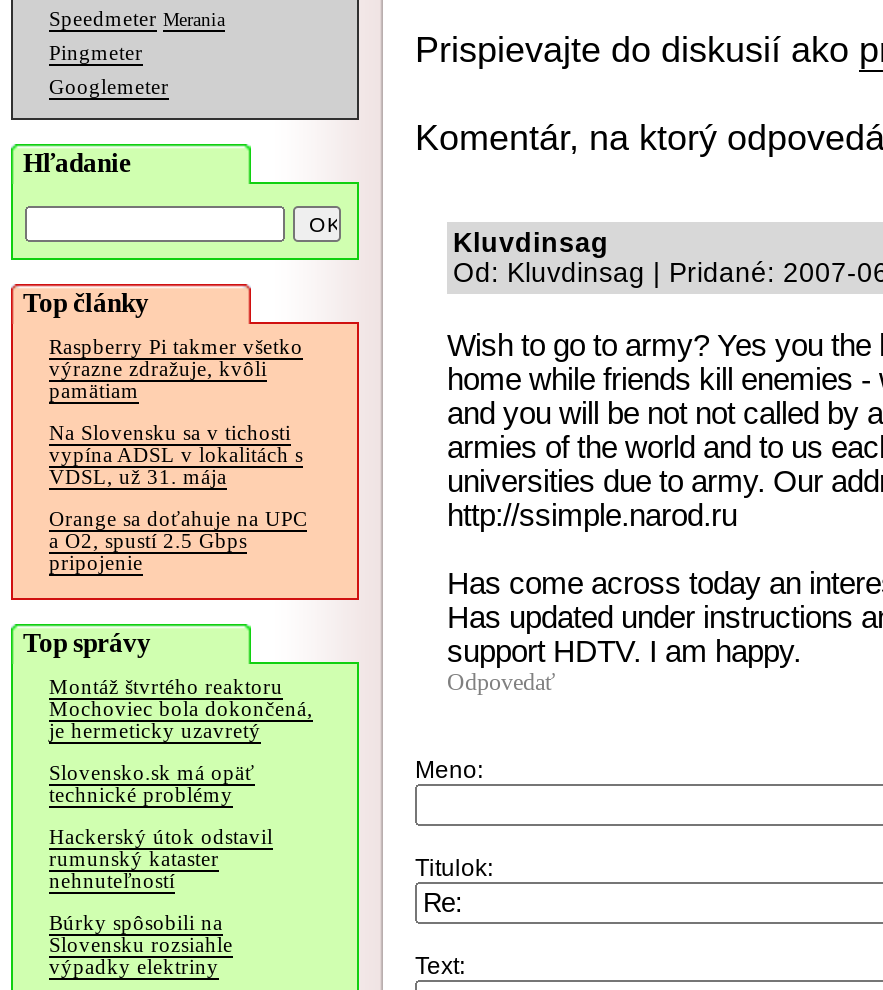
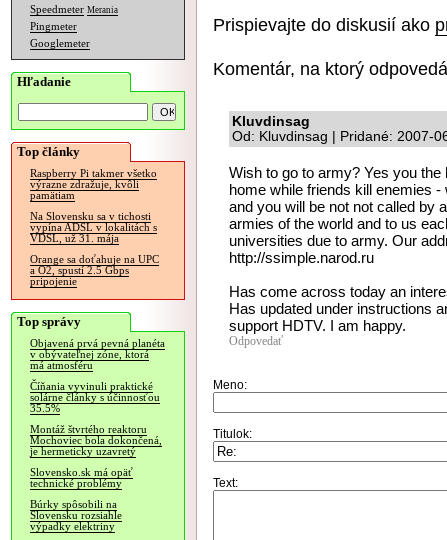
moved down: Montáž štvrtého reaktoru | Mochoviec bola dokončená, | je hermeticky uzavretý | Slovensko.sk má opäť | technické problémy

+ Objavená prvá pevná planéta
+ v obývateľnej zóne, ktorá
+ má atmosféru
+ Číňania vyvinuli praktické
+ solárne články s účinnosťou
+ 35.5%

- Hackerský útok odstavil
- rumunský kataster
- nehnuteľností
